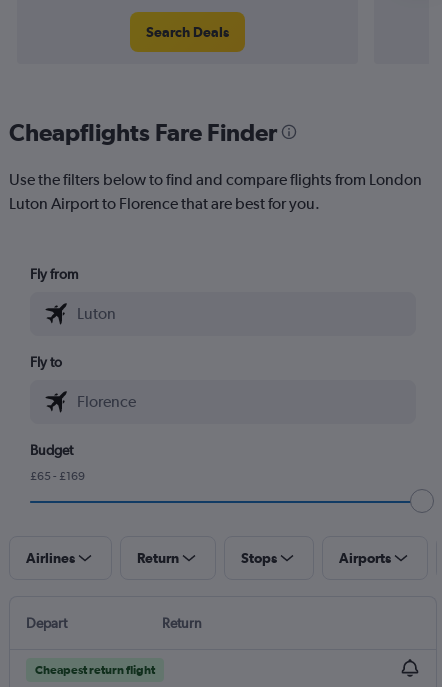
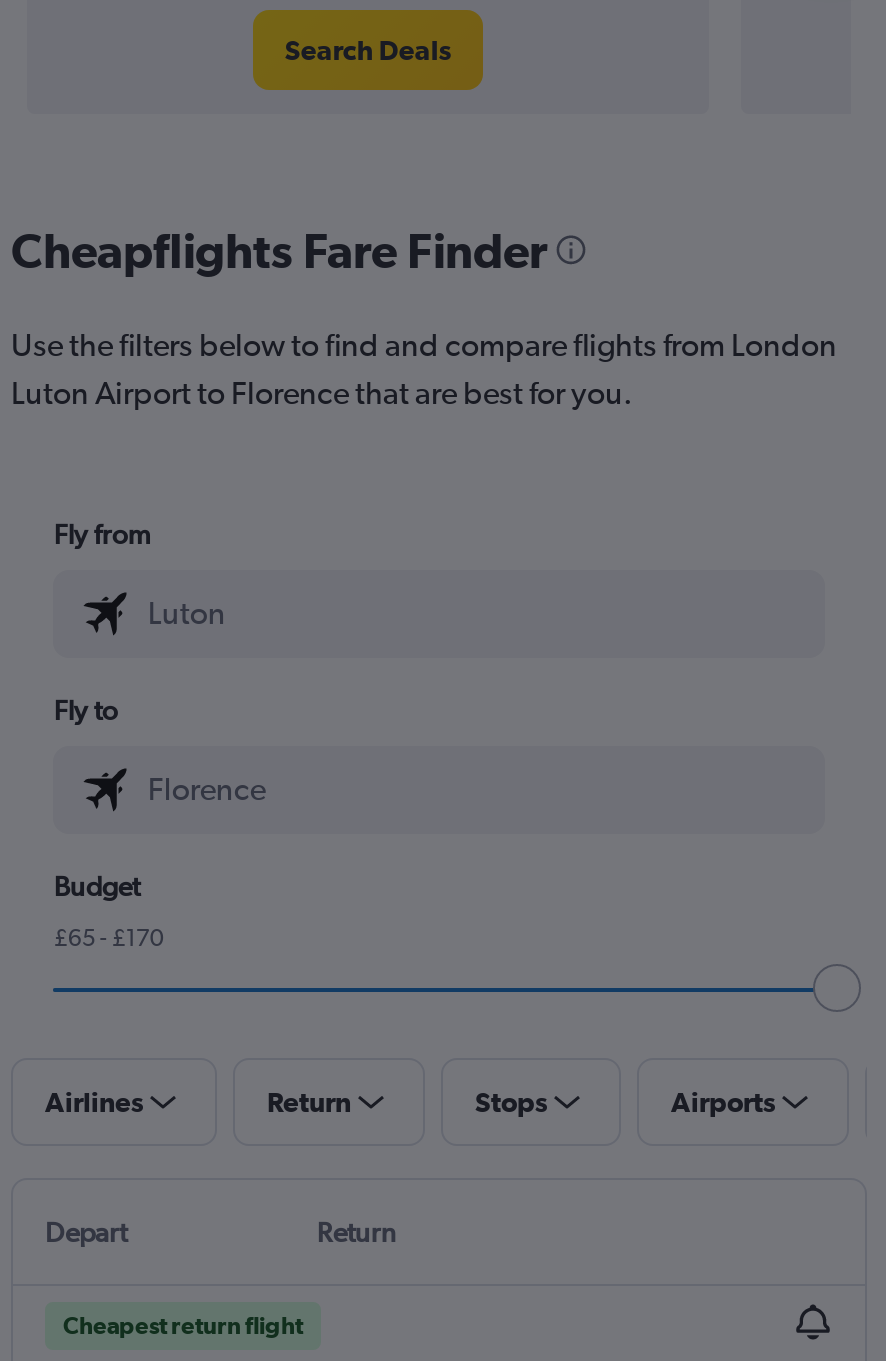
- £65 - £169
+ £65 - £170
